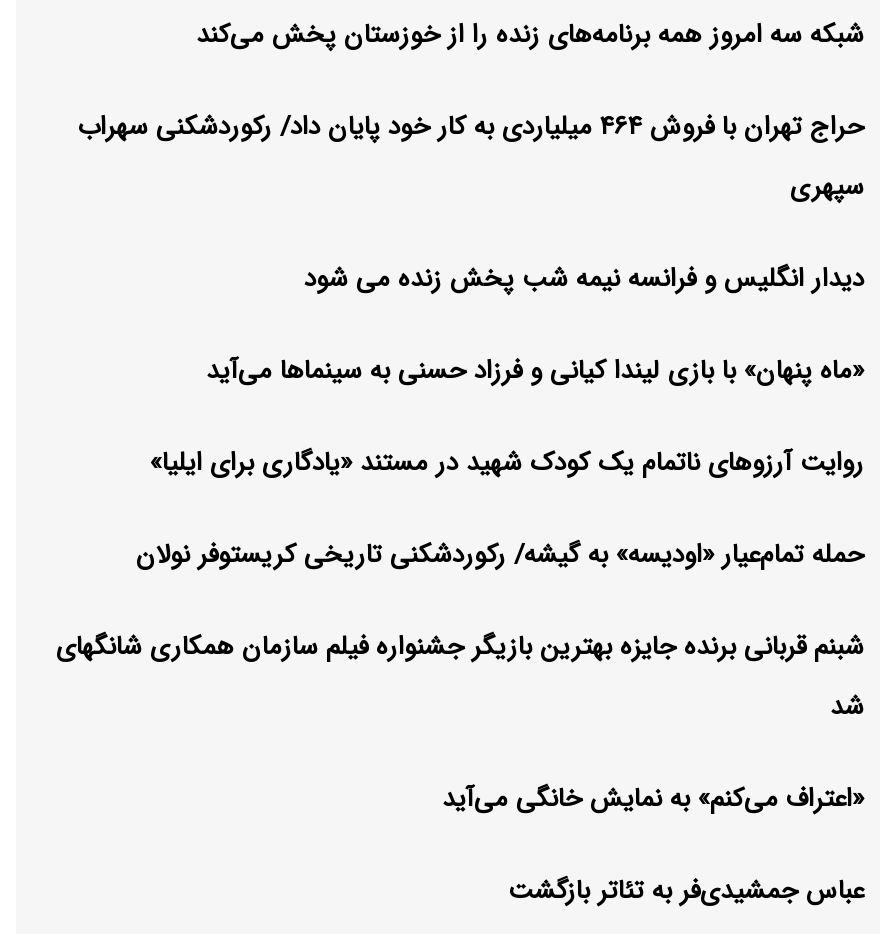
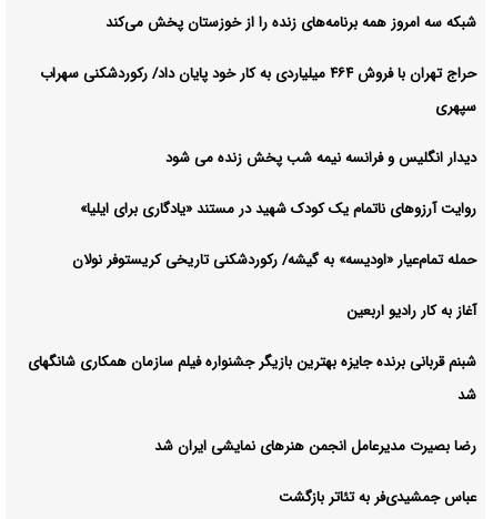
- «ماه پنهان» با بازی لیندا کیانی و فرزاد حسنی به سینماها می‌آید

moved up: روایت آرزوهای ناتمام یک کودک شهید در مستند «یادگاری برای ایلیا» | حمله تمام‌عیار «اودیسه» به گیشه/ رکوردشکنی تاریخی کریستوفر نولان

+ آغاز به کار رادیو اربعین

- «اعتراف می‌کنم» به نمایش خانگی می‌آید
+ رضا بصیرت مدیرعامل انجمن هنرهای نمایشی ایران شد
